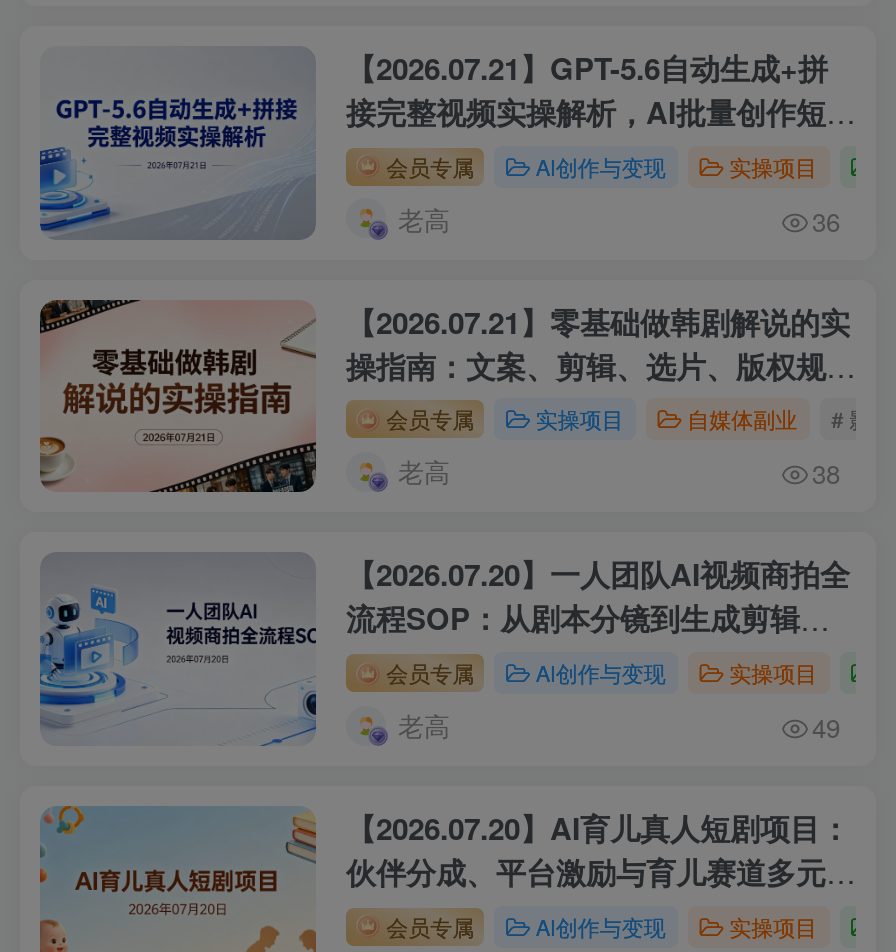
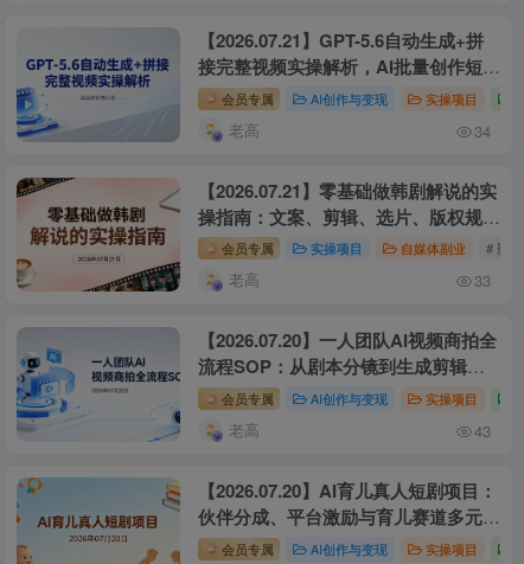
- 36
+ 34

- 38
+ 33

- 49
+ 43
